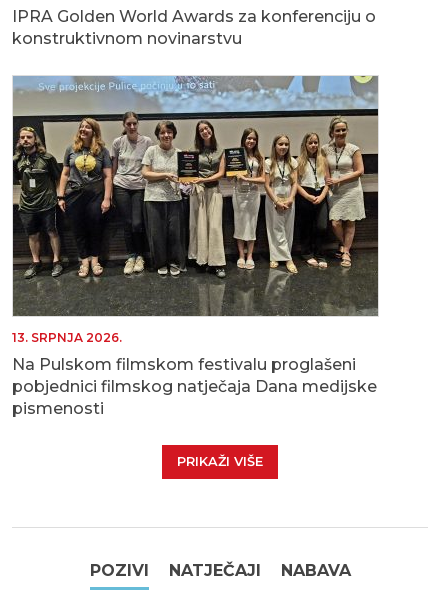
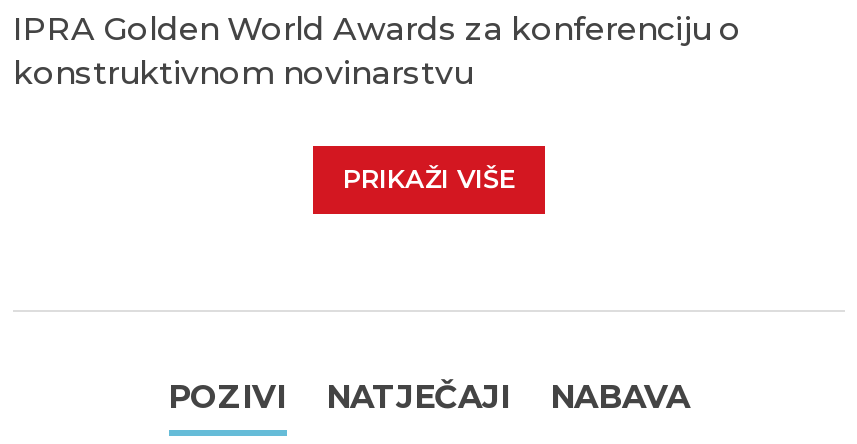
- [image]
- 13. SRPNJA 2026.
- Na Pulskom filmskom festivalu proglašeni
- pobjednici filmskog natječaja Dana medijske
- pismenosti
